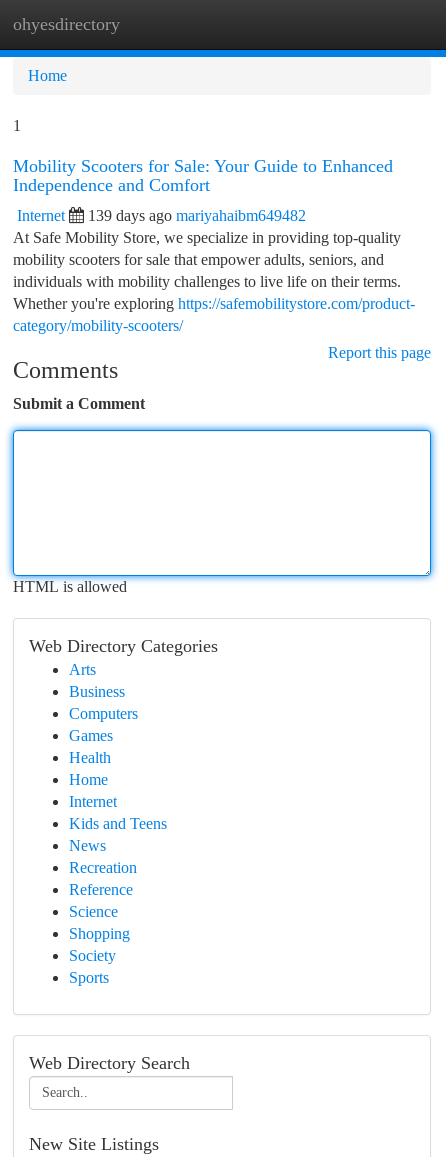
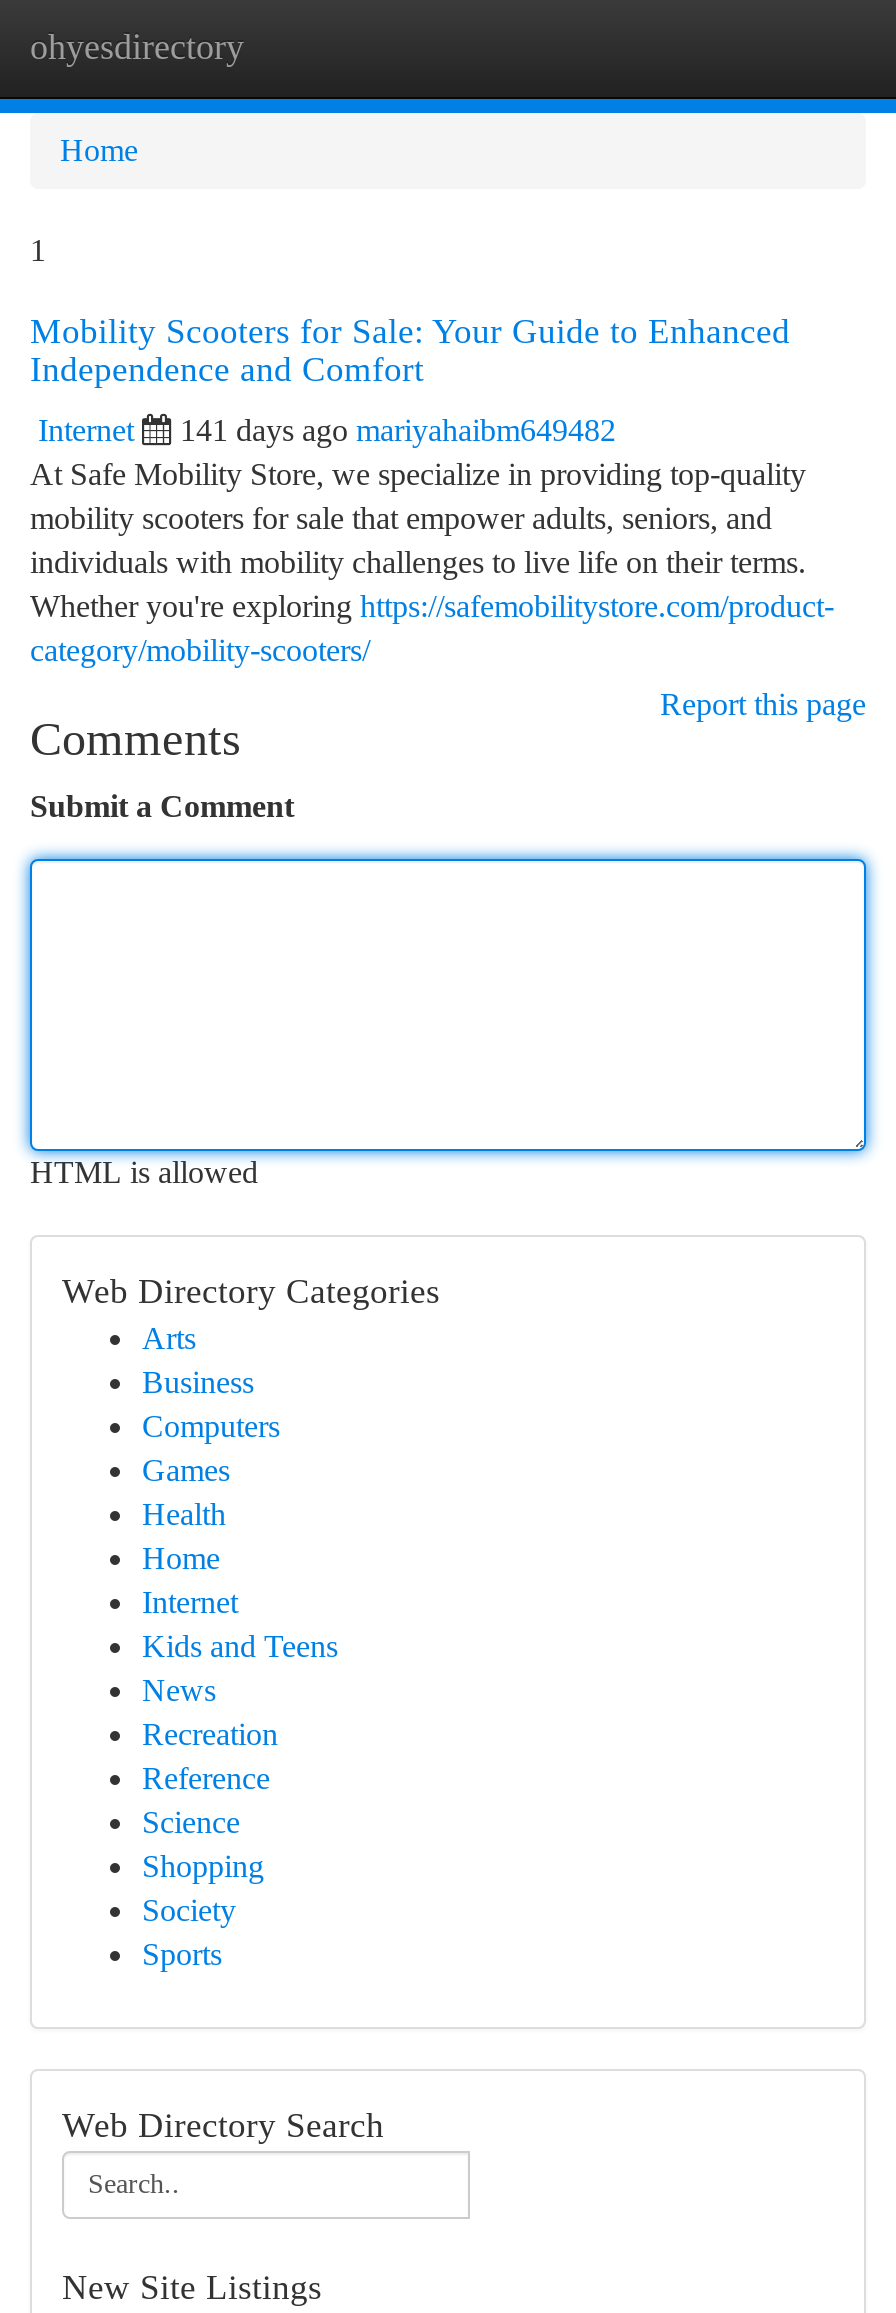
- 139 days ago mariyahaibm649482
+ 141 days ago mariyahaibm649482
